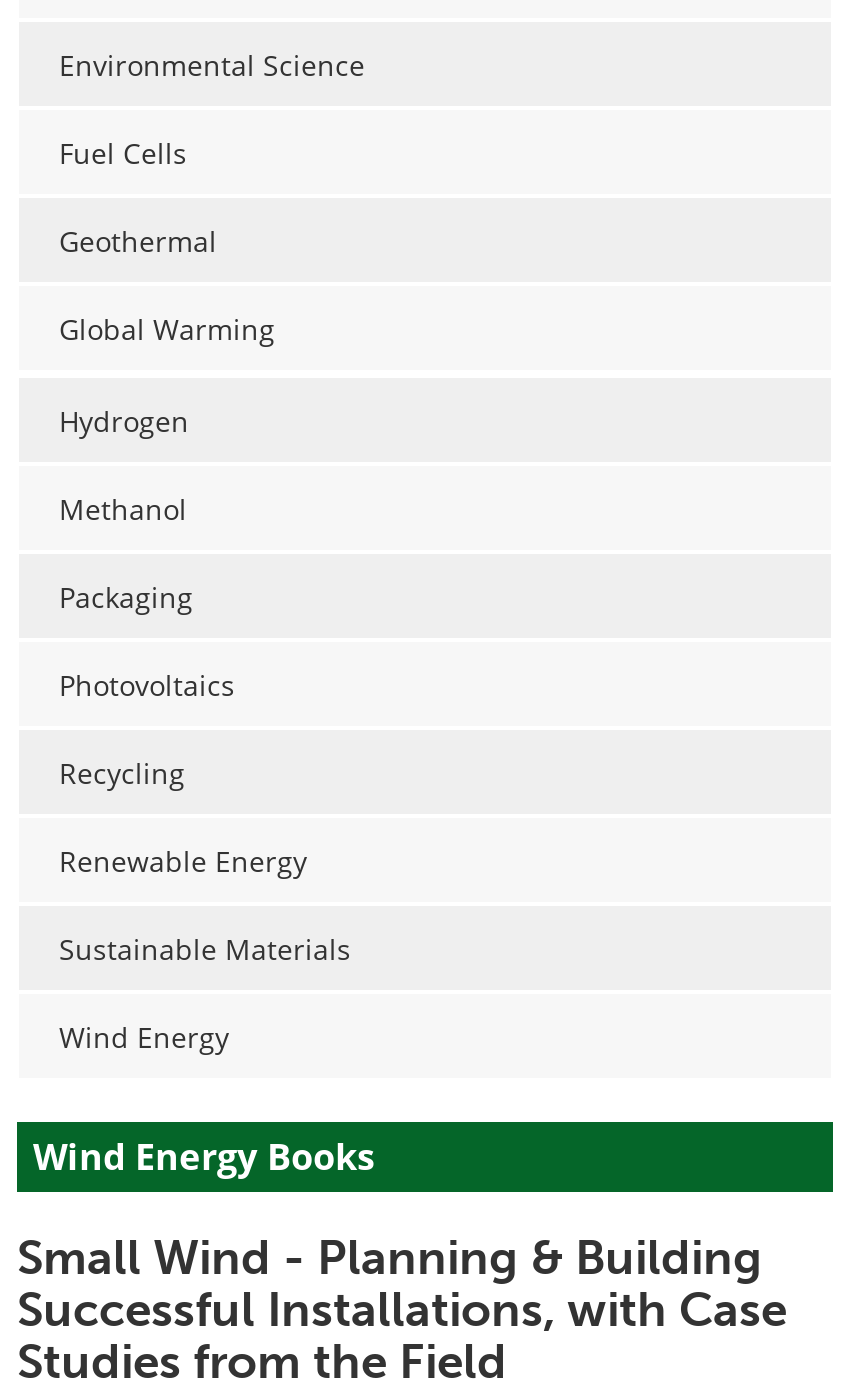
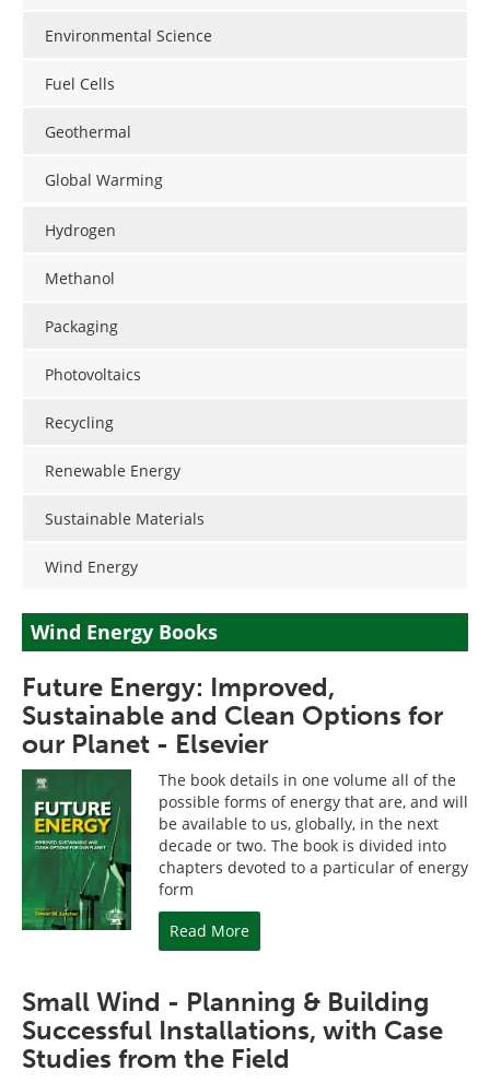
+ [image]
+ Future Energy: Improved,
+ Sustainable and Clean Options for
+ our Planet - Elsevier
+ The book details in one volume all of the
+ possible forms of energy that are, and will
+ be available to us, globally, in the next
+ decade or two. The book is divided into
+ chapters devoted to a particular of energy
+ form
+ Read More
